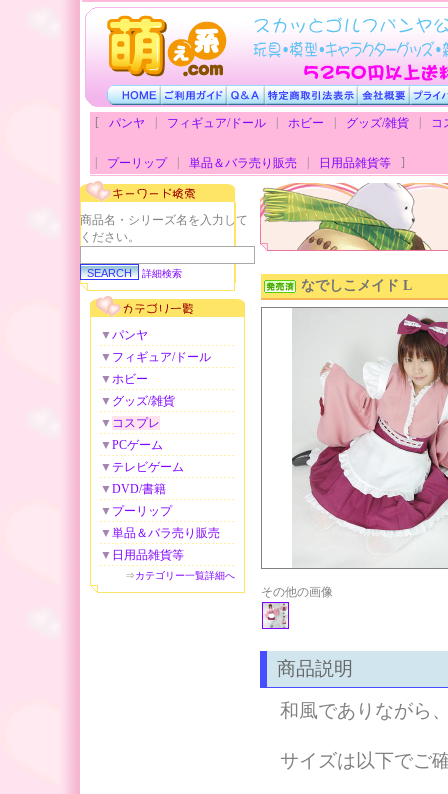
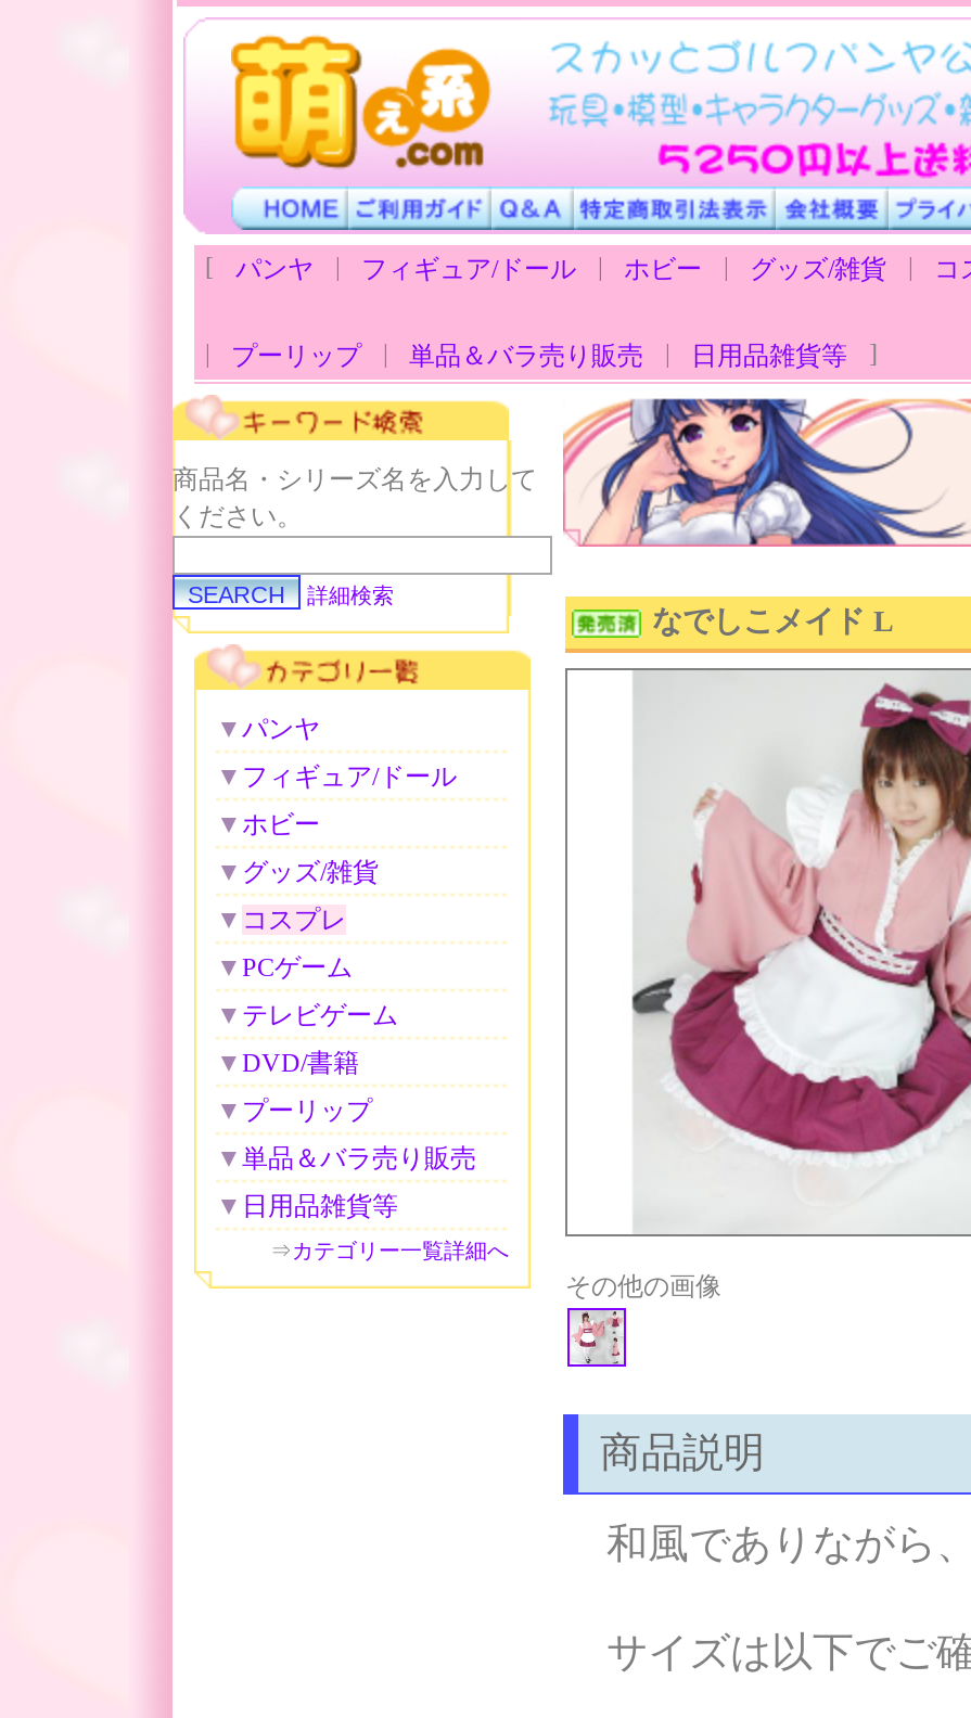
- [image]
+ [image]
